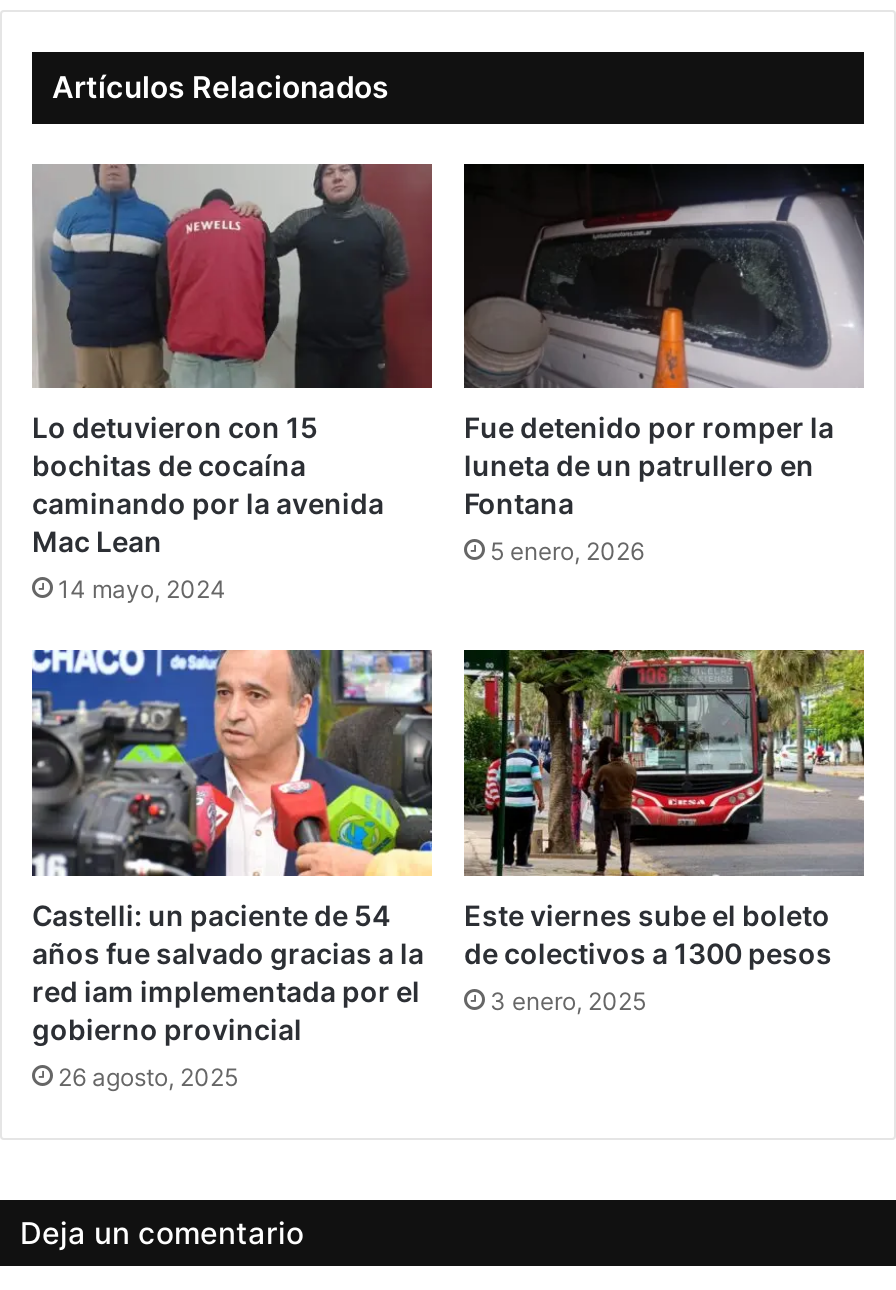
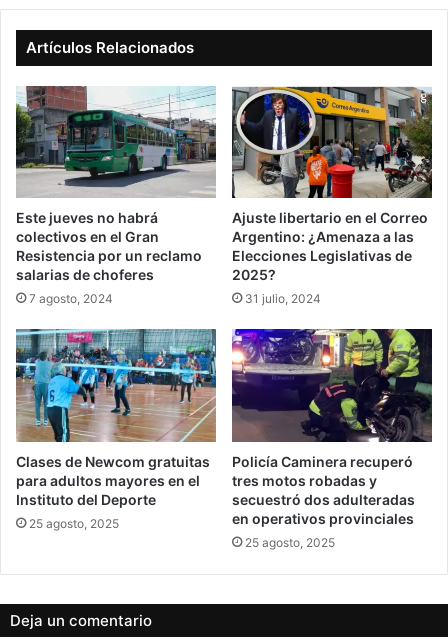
- [image]
- Lo detuvieron con 15
- bochitas de cocaína
- caminando por la avenida
- Mac Lean
+ [image]
+ Este jueves no habrá
+ colectivos en el Gran
+ Resistencia por un reclamo
+ salarias de choferes

- [image]
- Fue detenido por romper la
- luneta de un patrullero en
- Fontana
+ [image]
+ Ajuste libertario en el Correo
+ Argentino: ¿Amenaza a las
+ Elecciones Legislativas de
+ 2025?

- 5 enero, 2026
+ 31 julio, 2024

- 14 mayo, 2024
+ 7 agosto, 2024

- [image]
- Castelli: un paciente de 54
- años fue salvado gracias a la
- red iam implementada por el
- gobierno provincial
+ [image]
+ Clases de Newcom gratuitas
+ para adultos mayores en el
+ Instituto del Deporte

- [image]
- Este viernes sube el boleto
- de colectivos a 1300 pesos
+ [image]
+ Policía Caminera recuperó
+ tres motos robadas y
+ secuestró dos adulteradas
+ en operativos provinciales

- 3 enero, 2025
+ 25 agosto, 2025

- 26 agosto, 2025
+ 25 agosto, 2025
